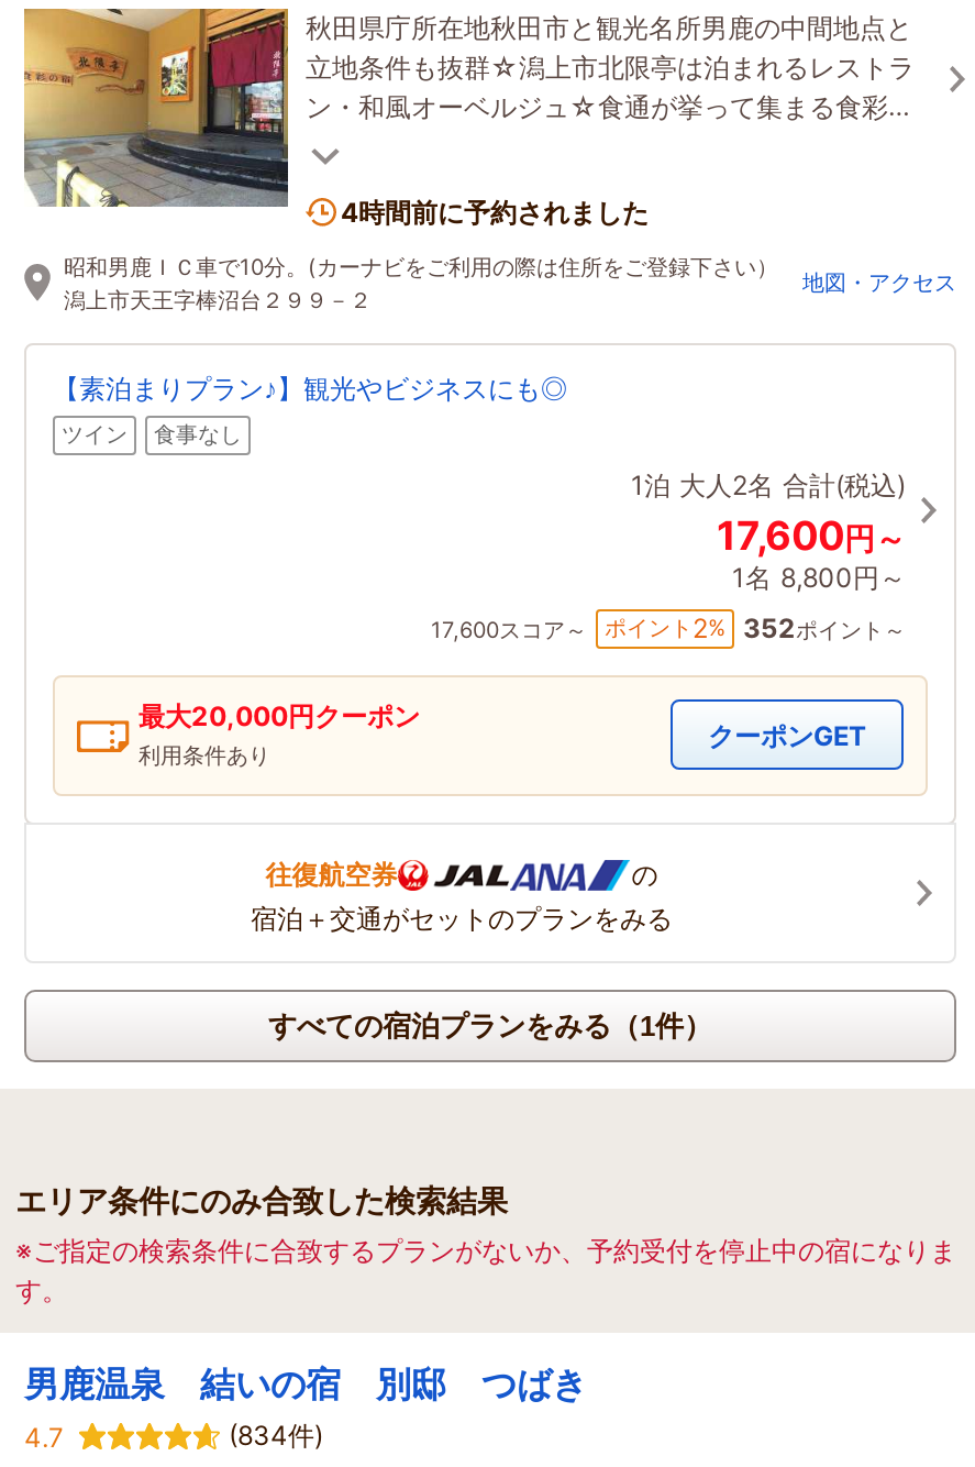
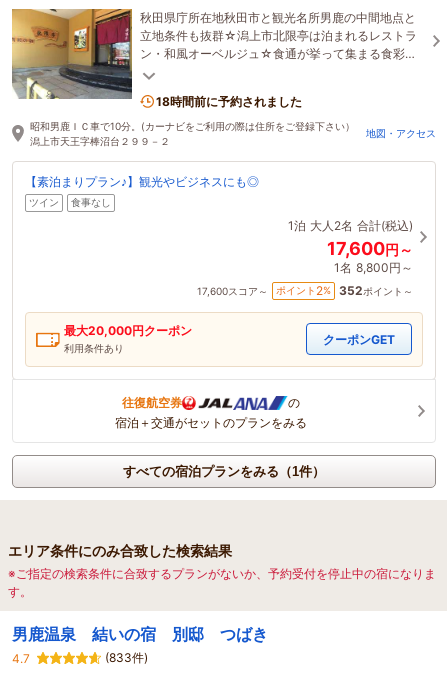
- 4時間前に予約されました
+ 18時間前に予約されました

- (834件)
+ (833件)
